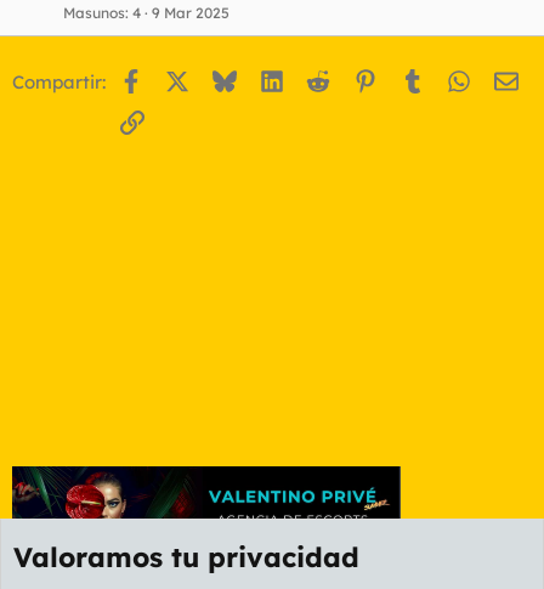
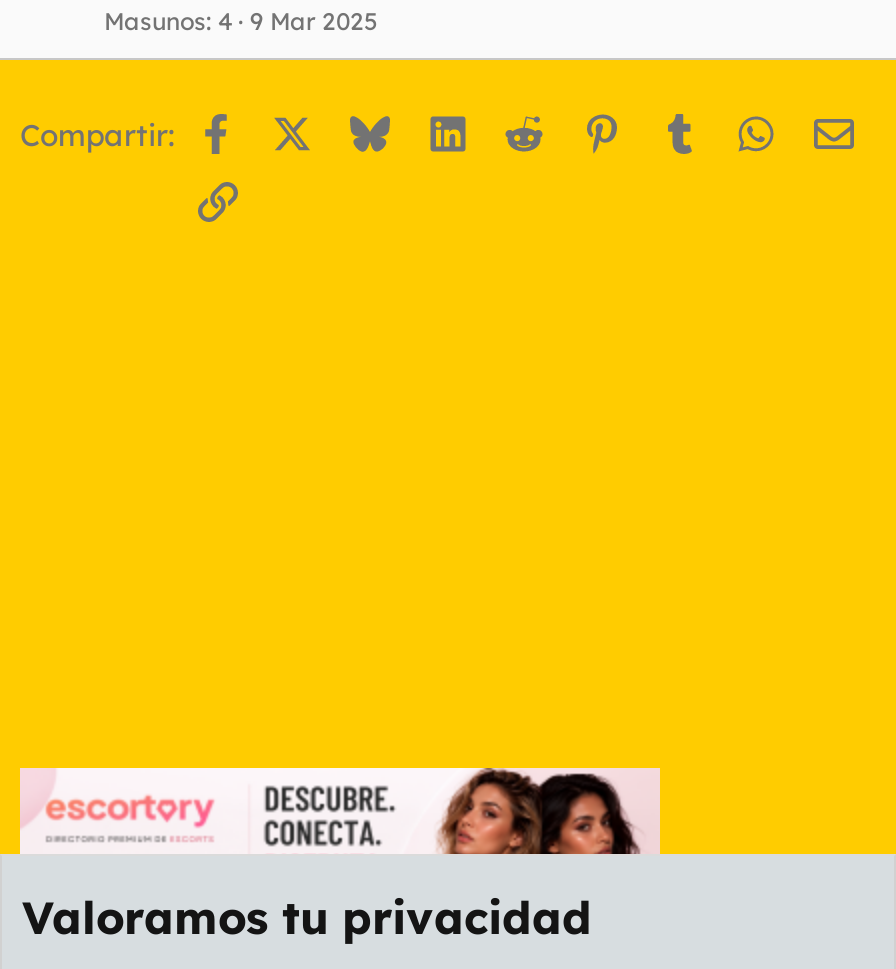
- [image]
+ [image]
